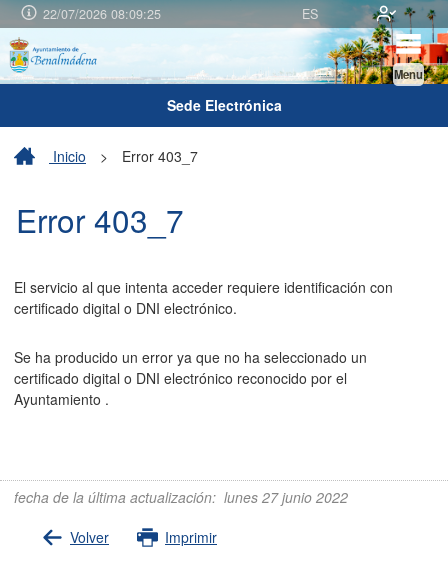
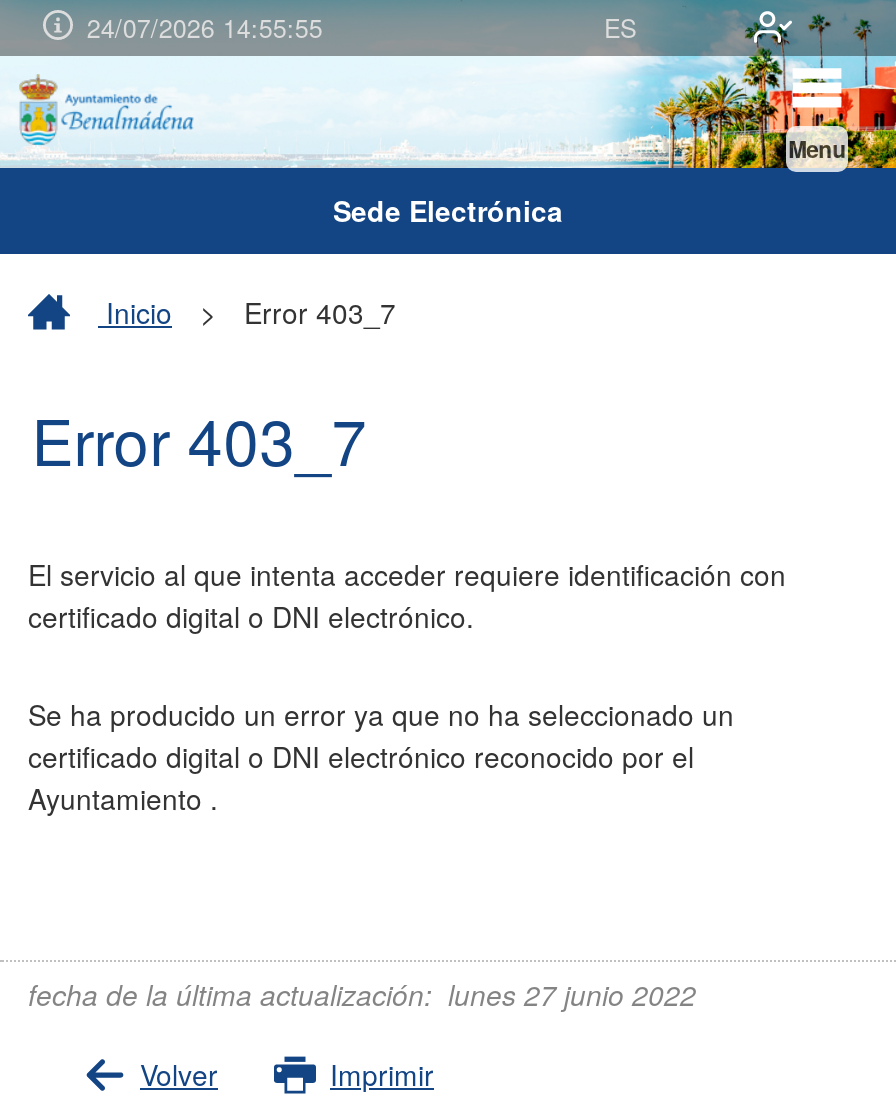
- 22/07/2026 08:09:25
+ 24/07/2026 14:55:55
